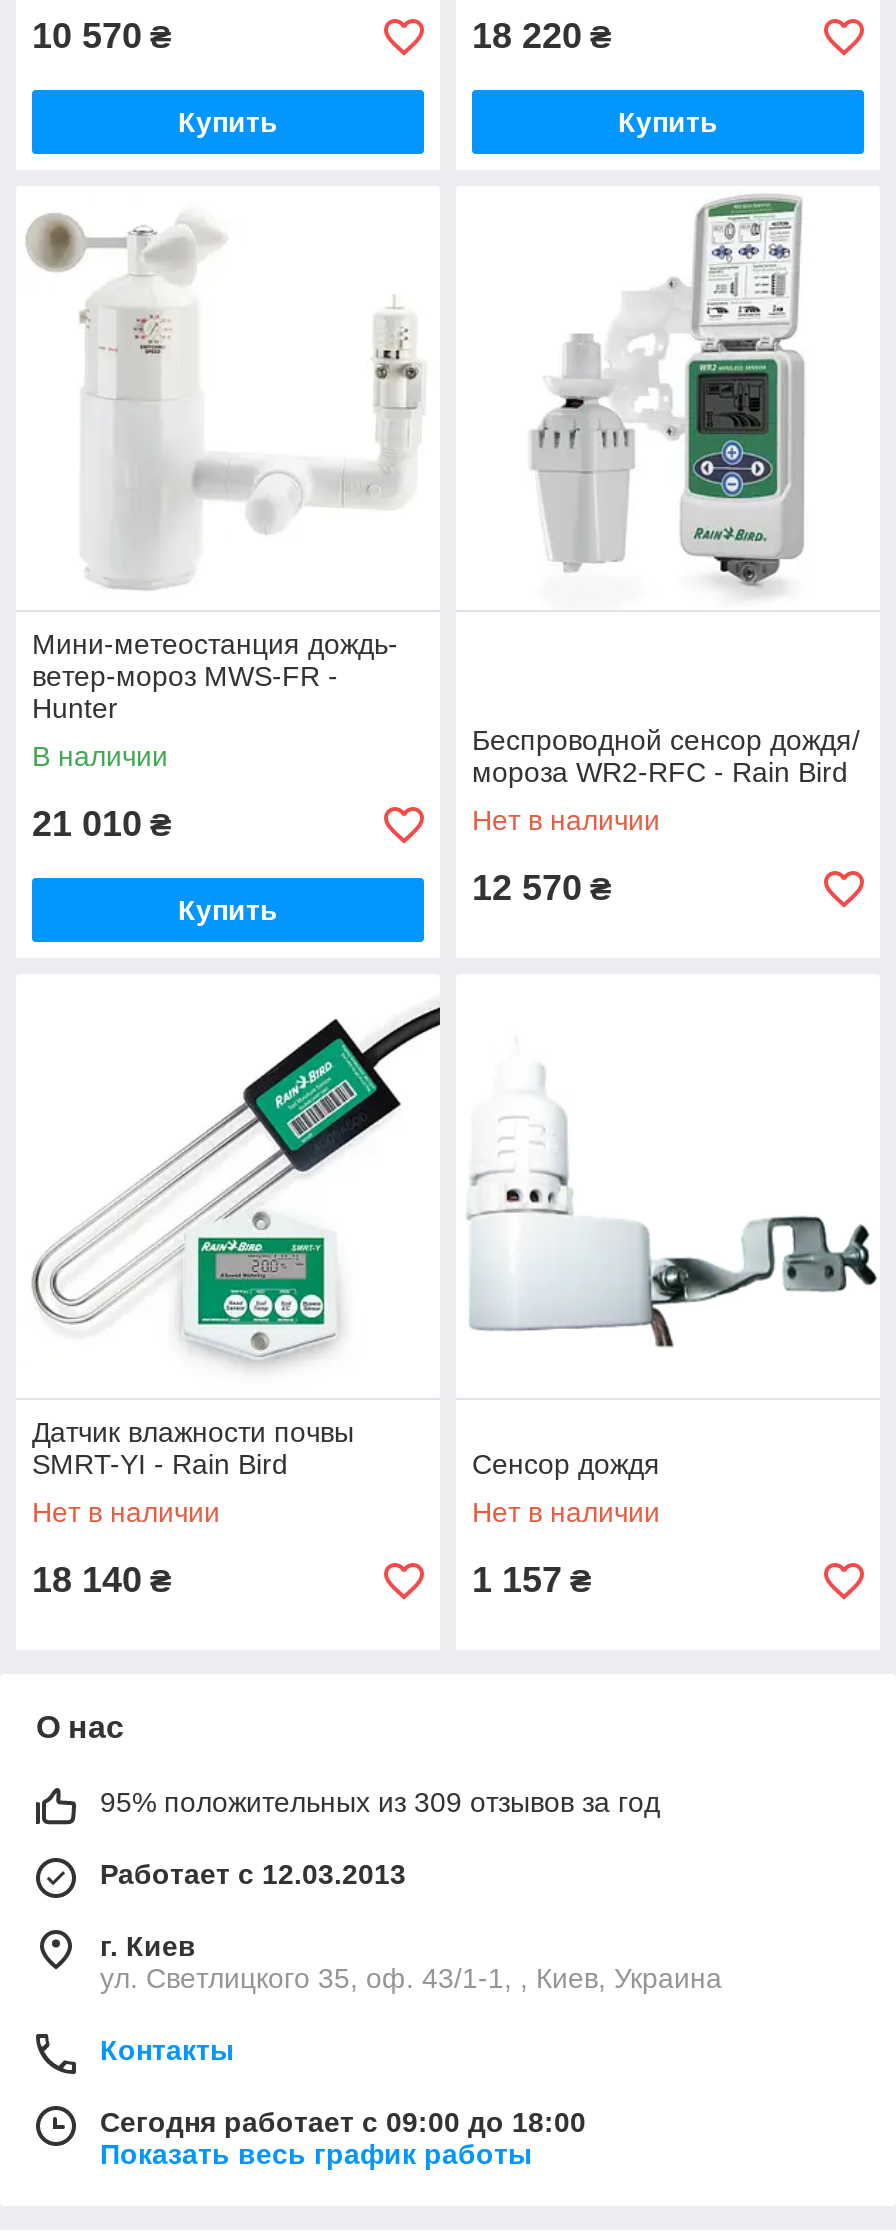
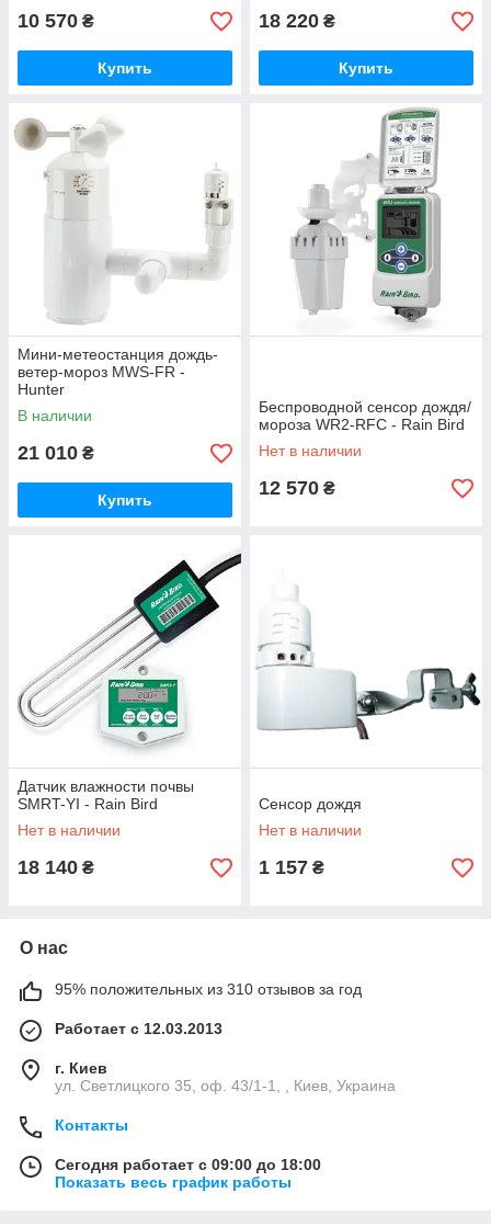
- 95% положительных из 309 отзывов за год
+ 95% положительных из 310 отзывов за год
